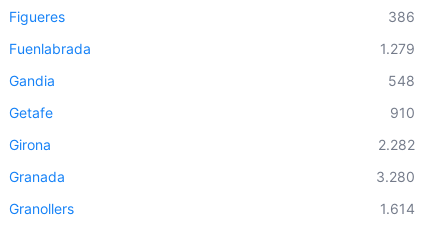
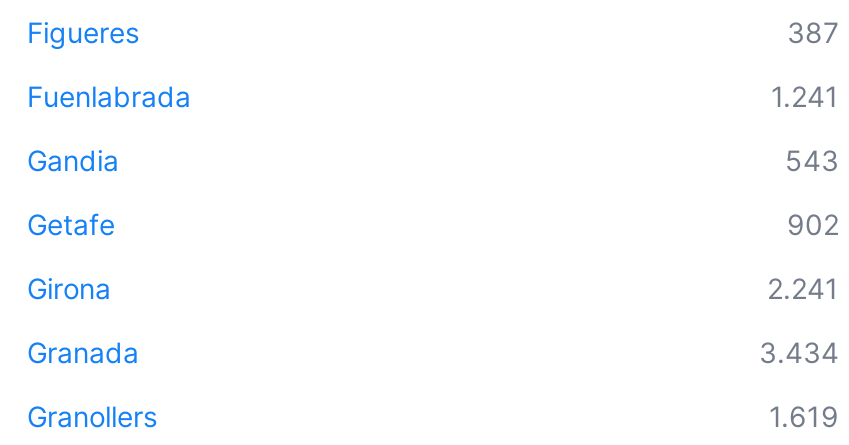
- 386
+ 387

- 1.279
+ 1.241

- 548
+ 543

- 910
+ 902

- 2.282
+ 2.241

- 3.280
+ 3.434

- 1.614
+ 1.619
